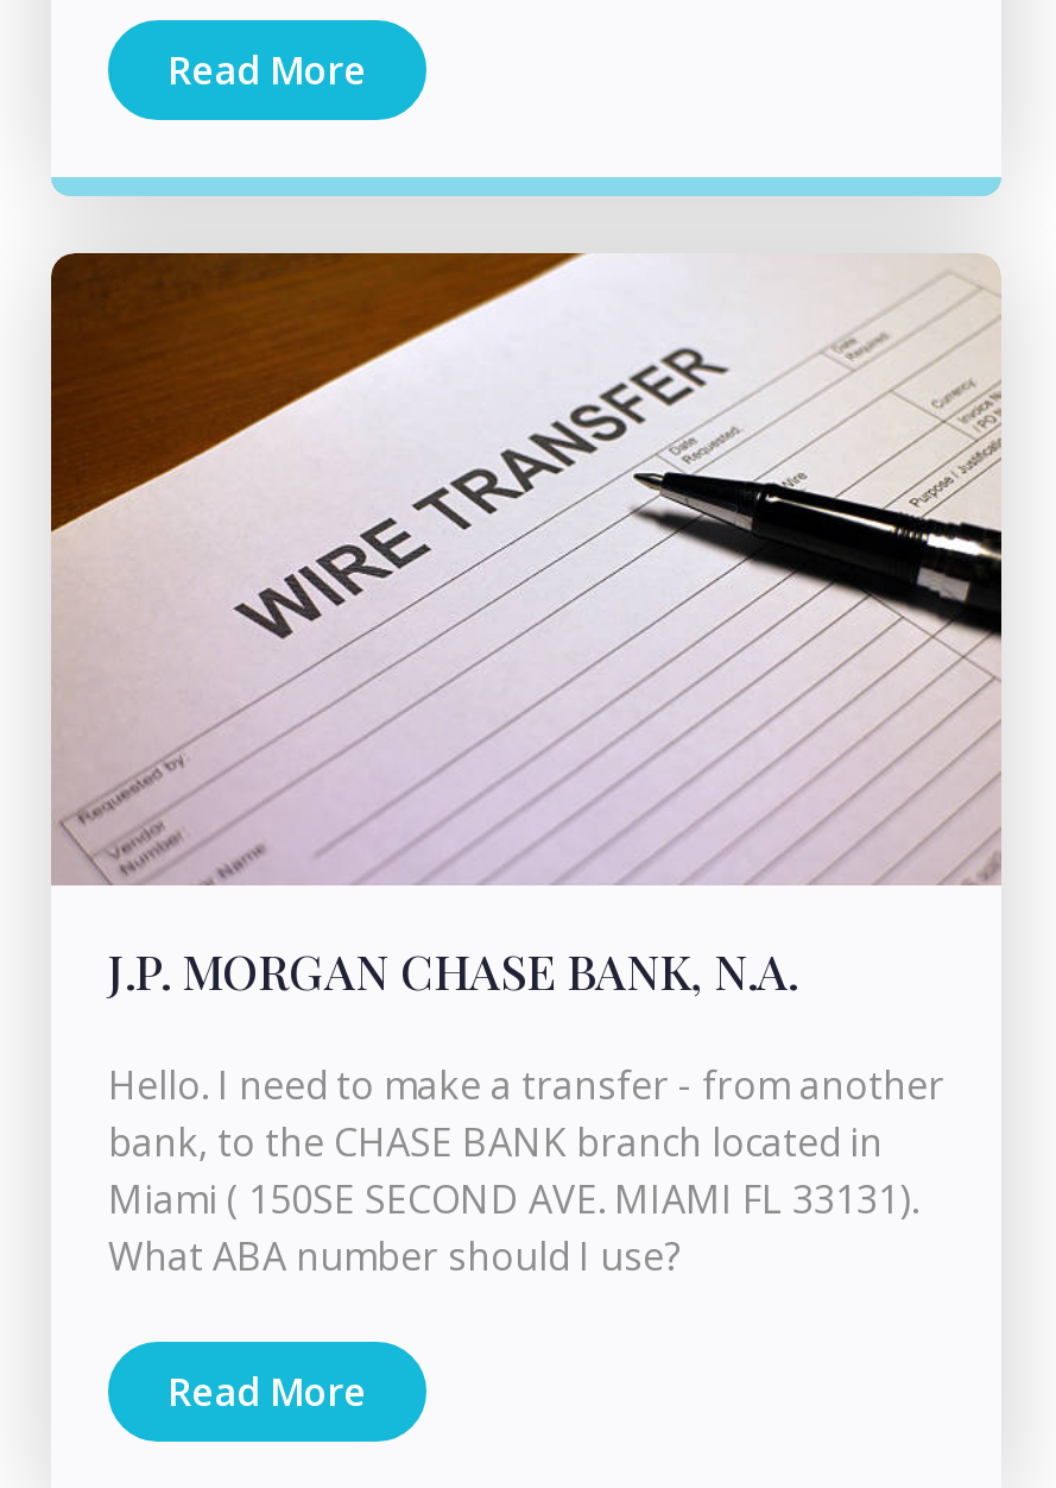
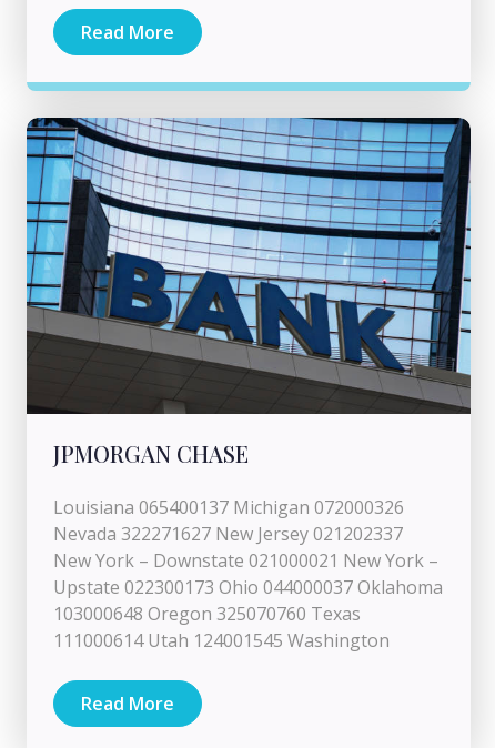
- [image]
- J.P. MORGAN CHASE BANK, N.A.
+ [image]
+ JPMORGAN CHASE

- Hello. I need to make a transfer - from another
- bank, to the CHASE BANK branch located in
- Miami ( 150SE SECOND AVE. MIAMI FL 33131).
- What ABA number should I use?
+ Louisiana 065400137 Michigan 072000326
+ Nevada 322271627 New Jersey 021202337
+ New York – Downstate 021000021 New York –
+ Upstate 022300173 Ohio 044000037 Oklahoma
+ 103000648 Oregon 325070760 Texas
+ 111000614 Utah 124001545 Washington
